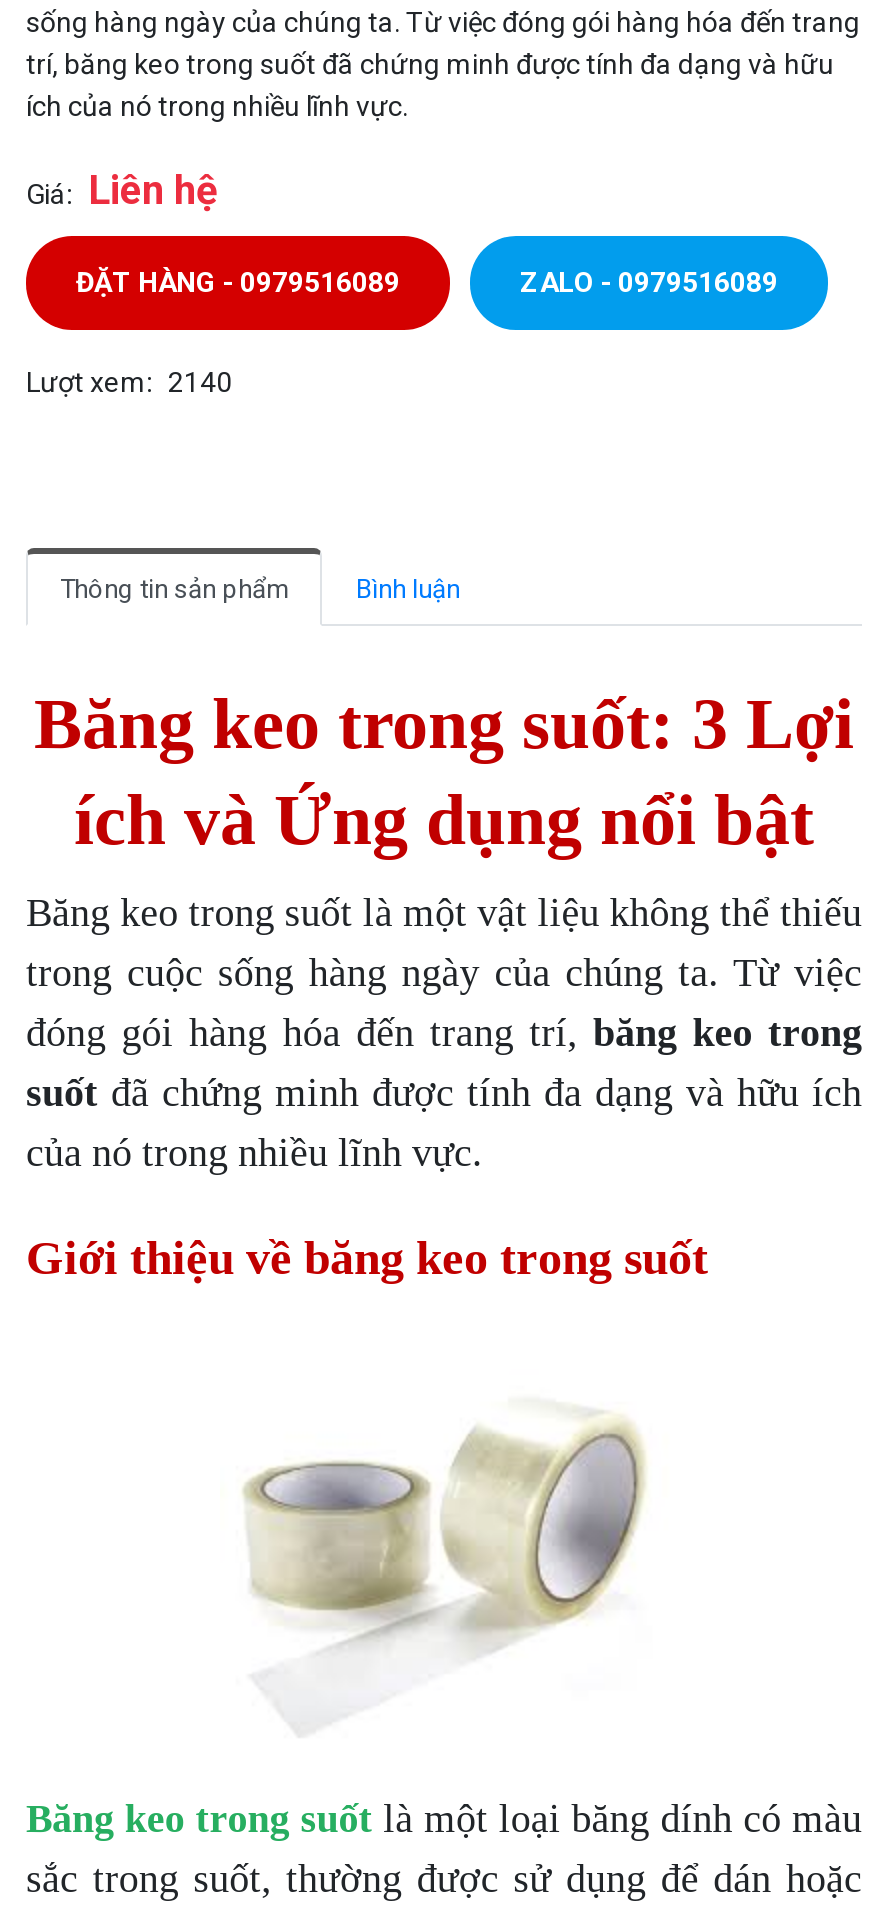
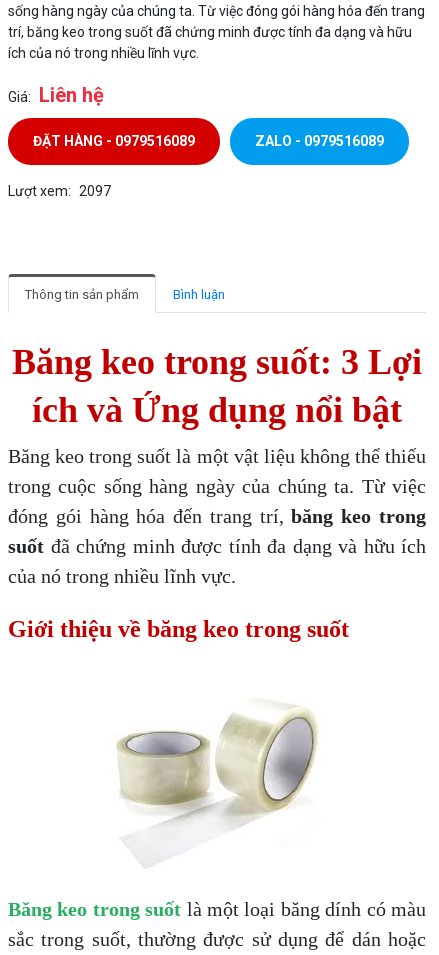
- Lượt xem: 2140
+ Lượt xem: 2097
